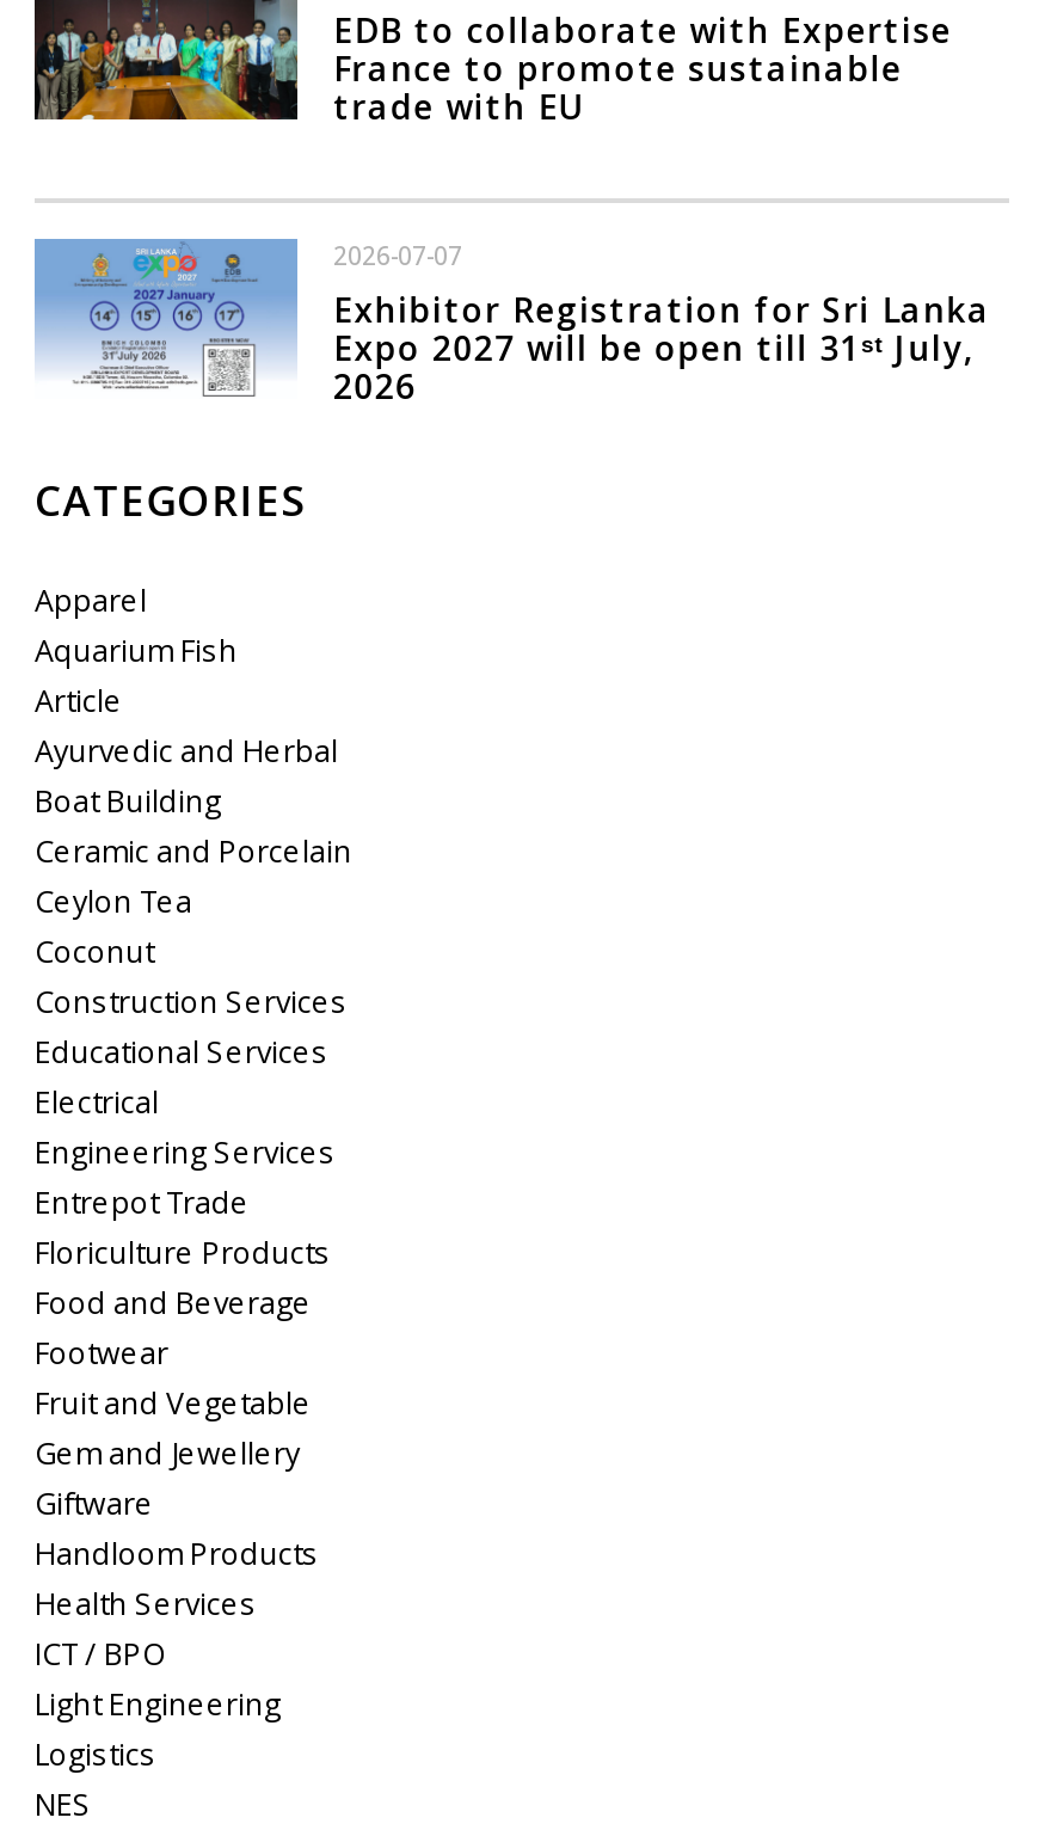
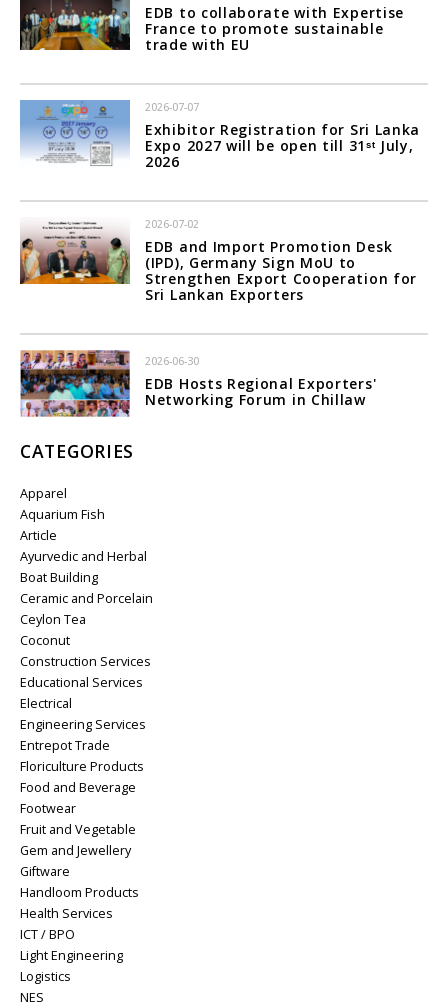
+ [image]
+ 2026-07-02
+ EDB and Import Promotion Desk
+ (IPD), Germany Sign MoU to
+ Strengthen Export Cooperation for
+ Sri Lankan Exporters

+ [image]
+ 2026-06-30
+ EDB Hosts Regional Exporters'
+ Networking Forum in Chillaw
